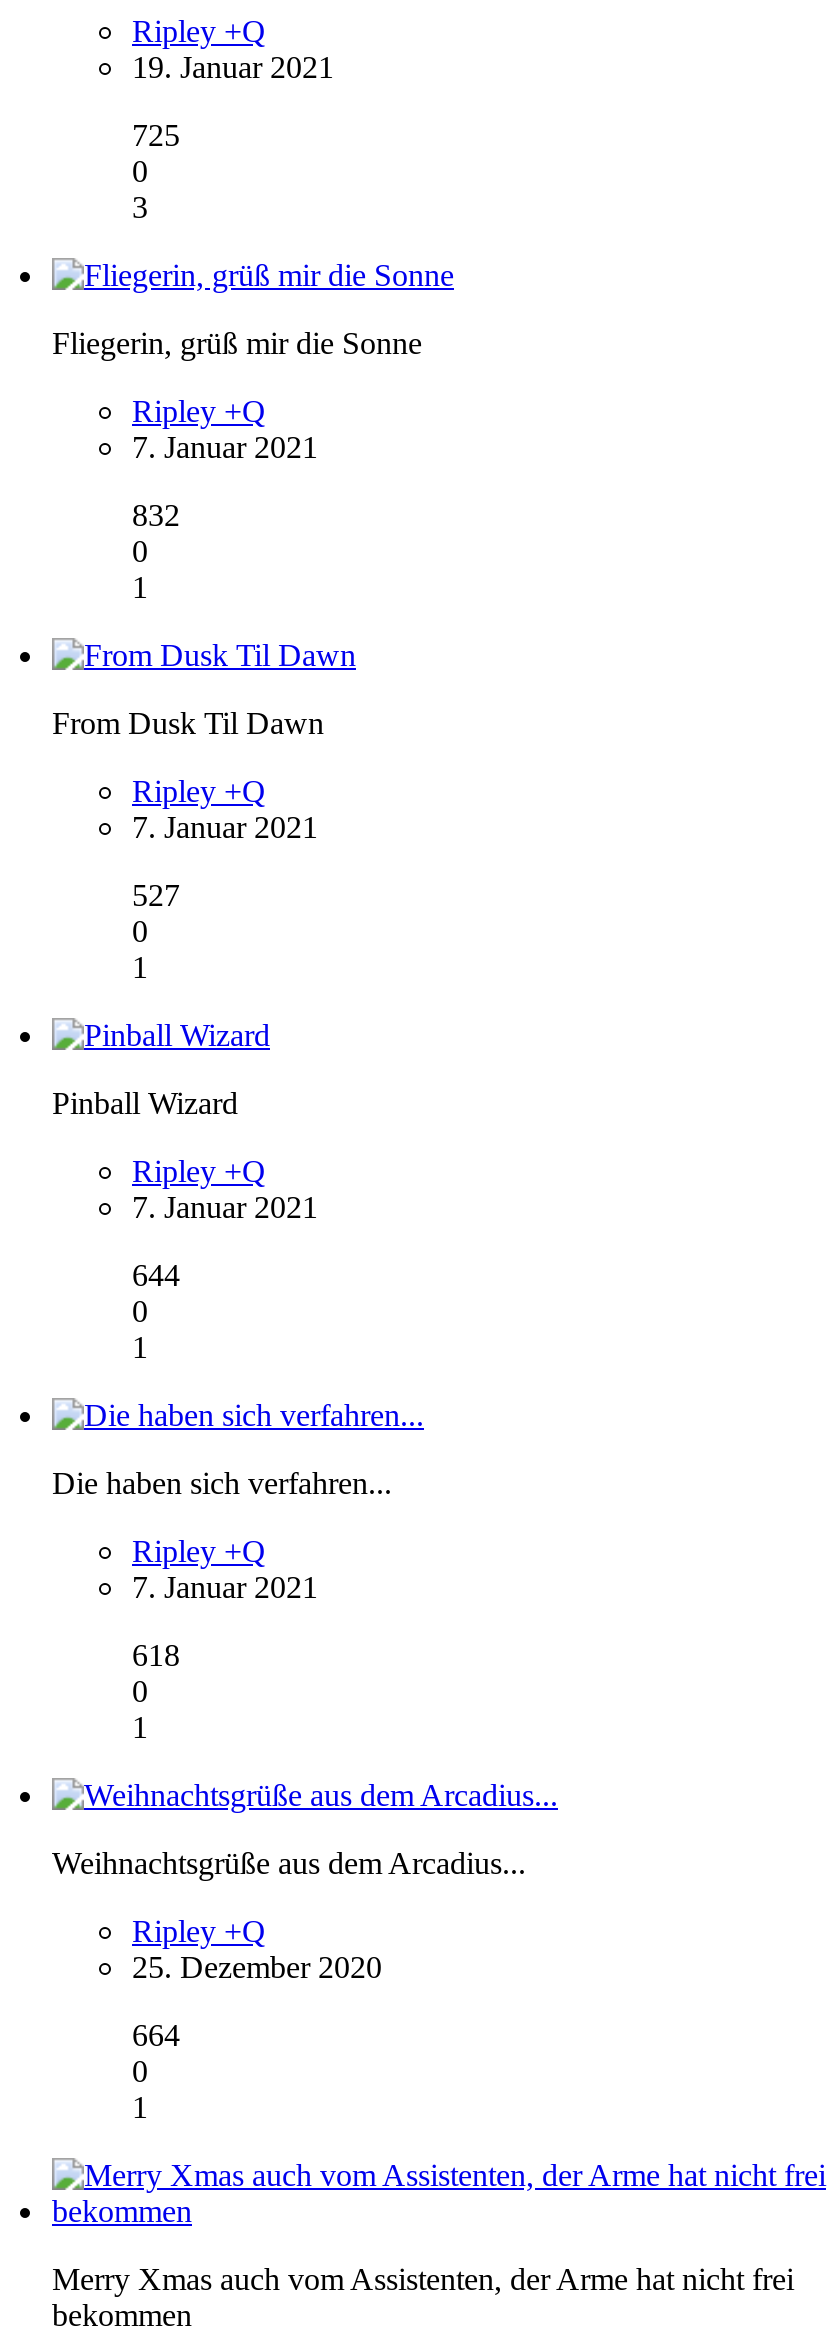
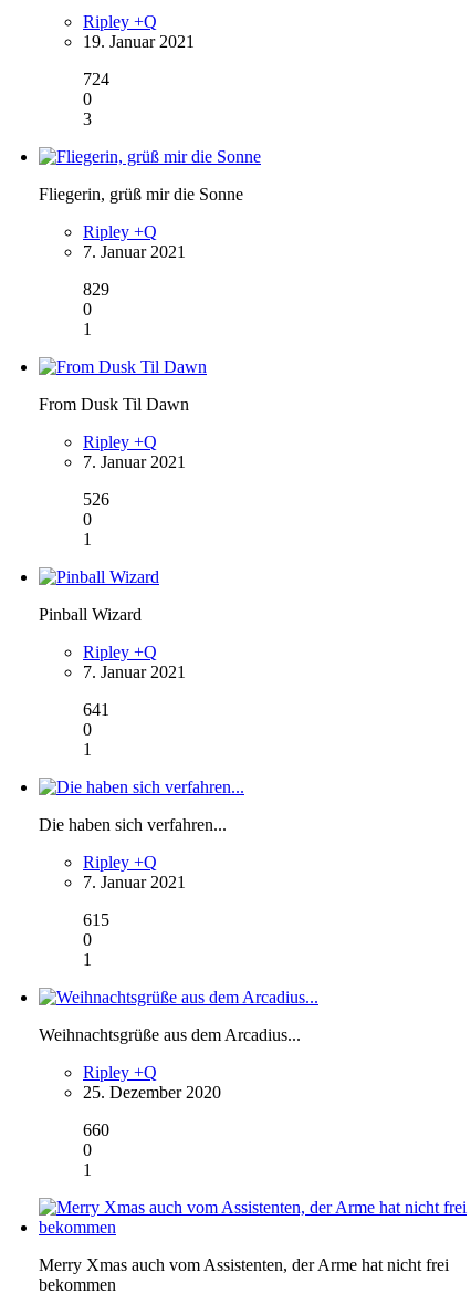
- 725
+ 724

- 832
+ 829

- 527
+ 526

- 644
+ 641

- 618
+ 615

- 664
+ 660
